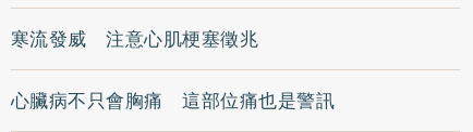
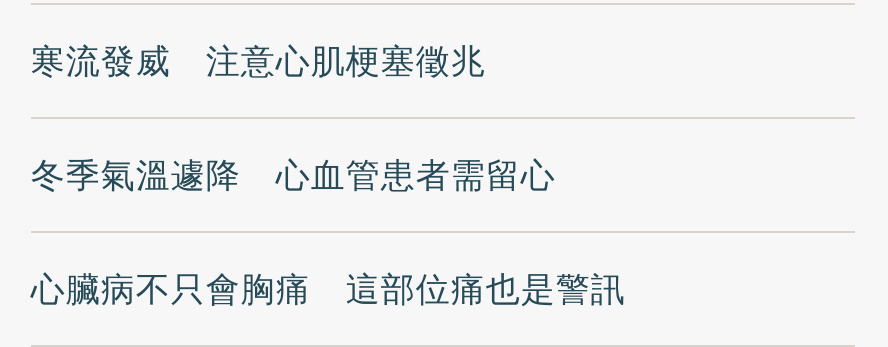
+ 冬季氣溫遽降 心血管患者需留心
